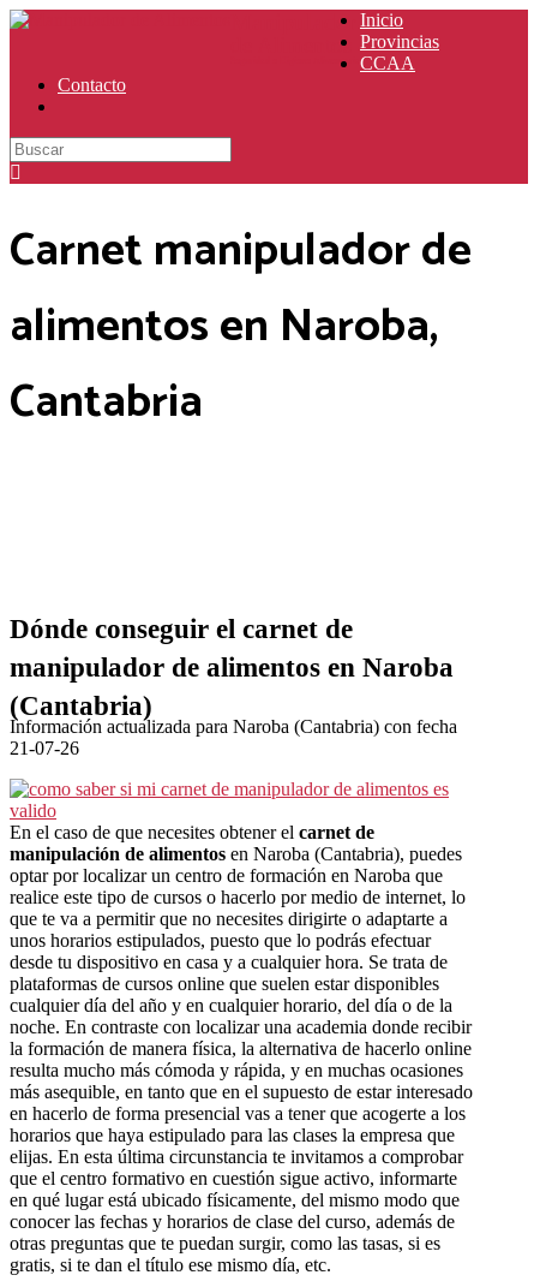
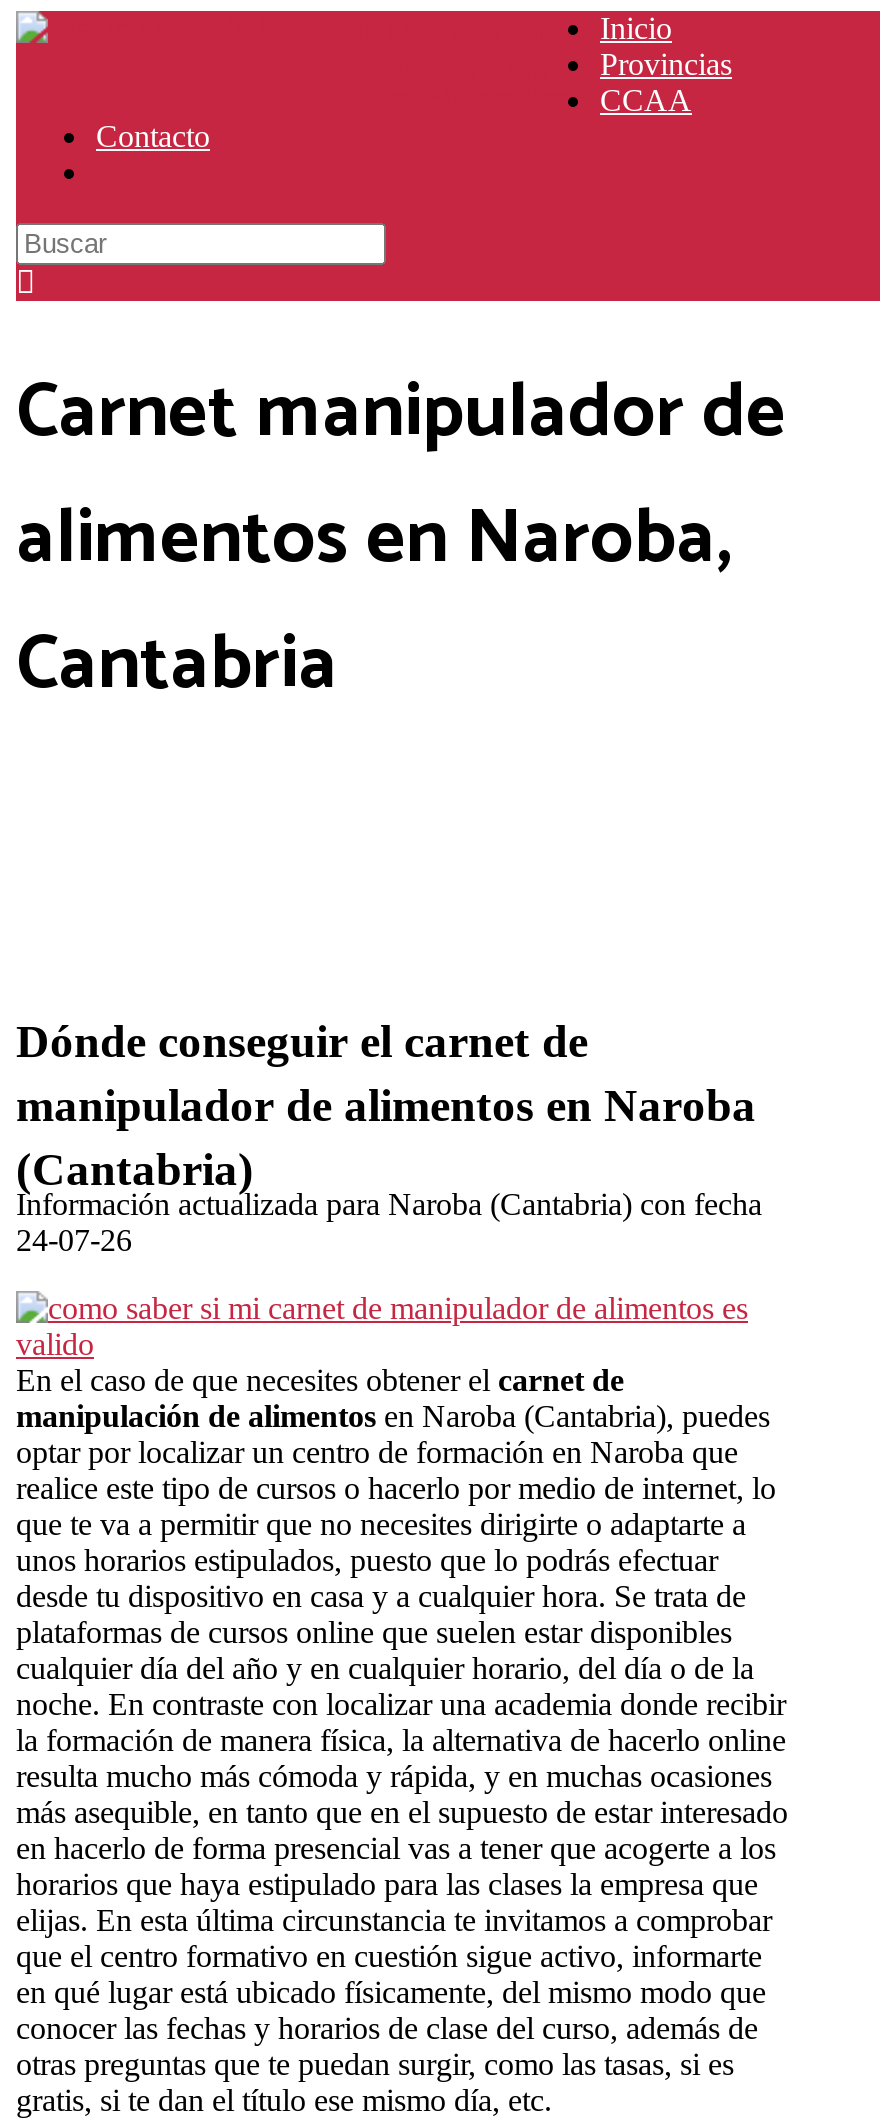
- 21-07-26
+ 24-07-26
